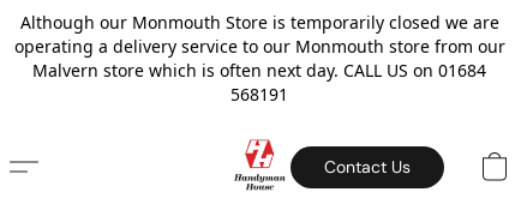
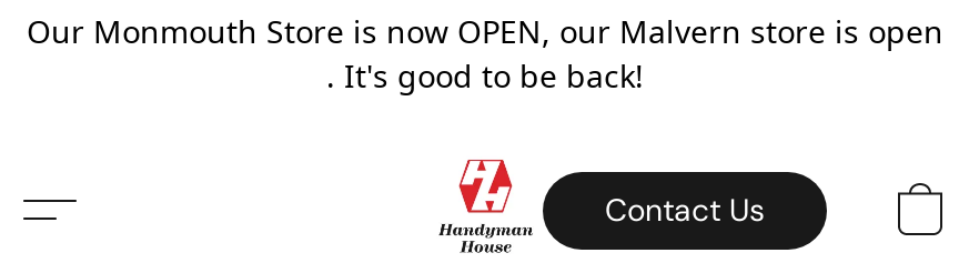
- Although our Monmouth Store is temporarily closed we are
- operating a delivery service to our Monmouth store from our
- Malvern store which is often next day. CALL US on 01684
- 568191
+ Our Monmouth Store is now OPEN, our Malvern store is open
+ . It's good to be back!
